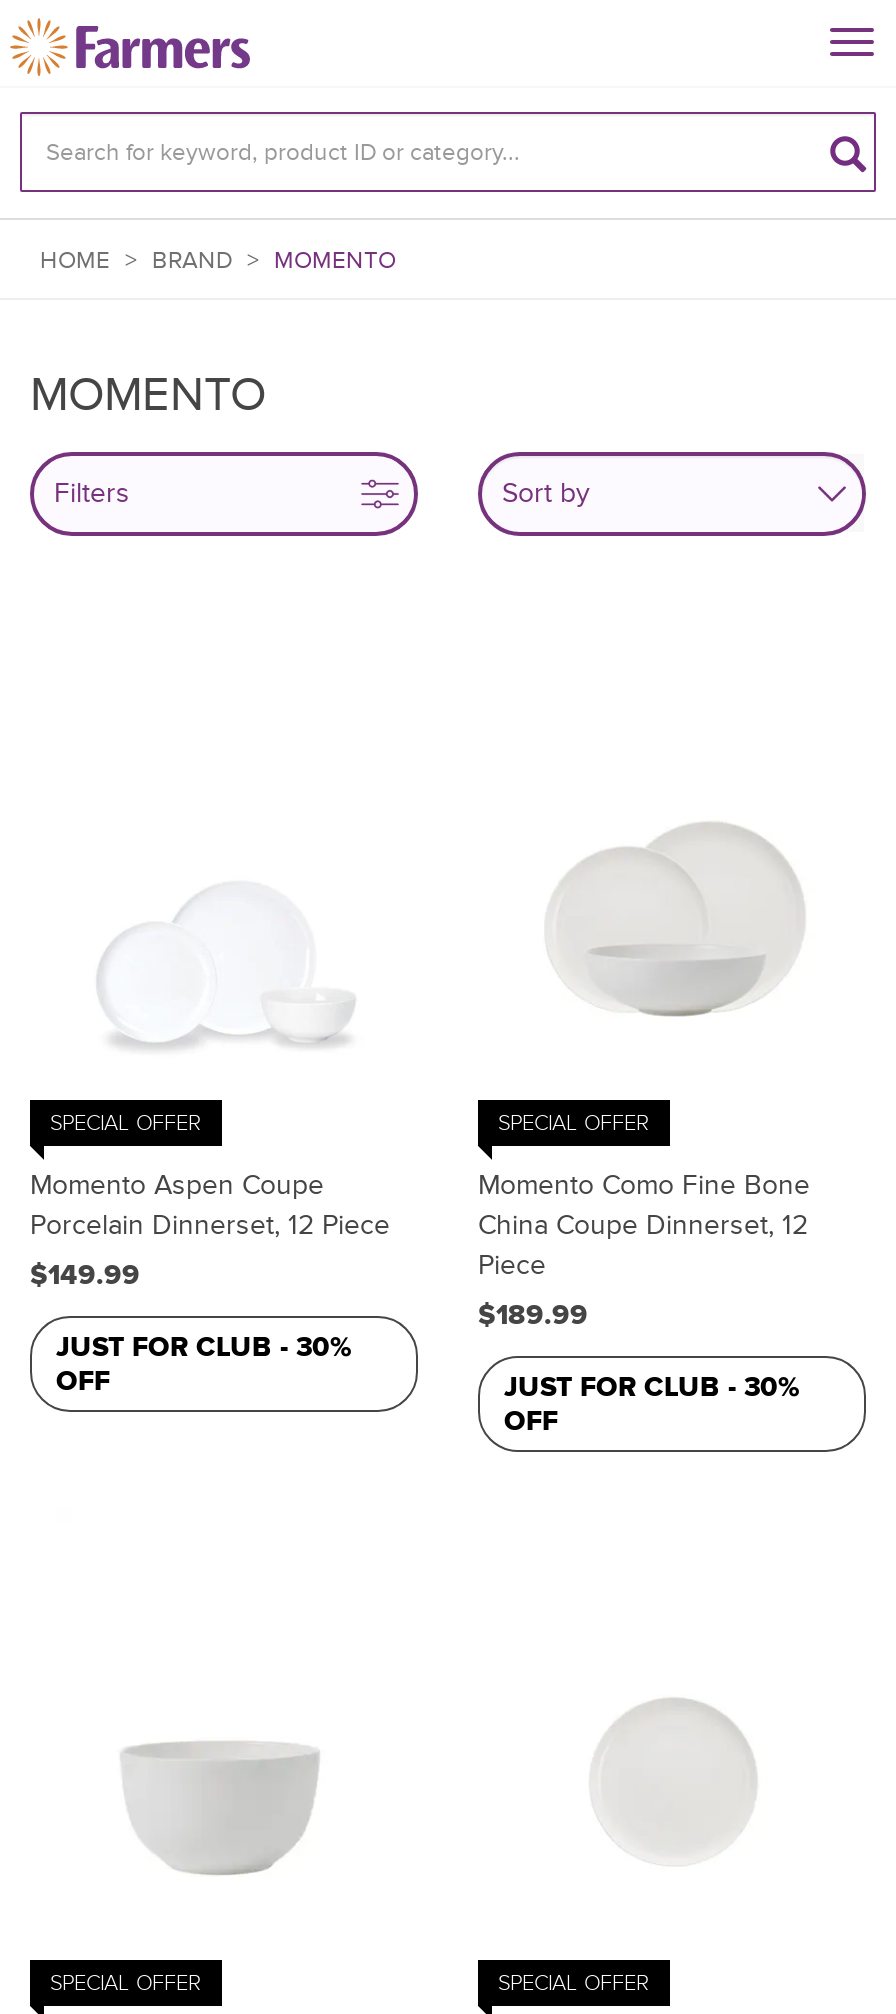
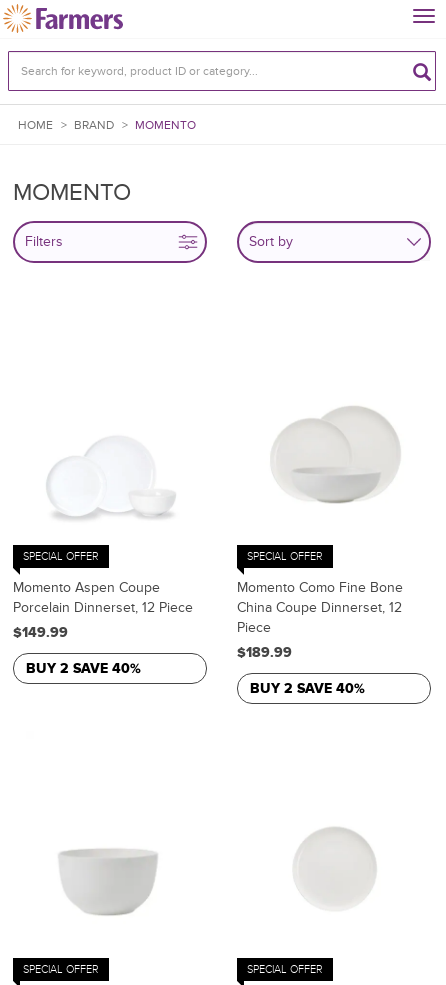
- JUST FOR CLUB - 30%
- OFF
+ BUY 2 SAVE 40%

- JUST FOR CLUB - 30%
- OFF
+ BUY 2 SAVE 40%
